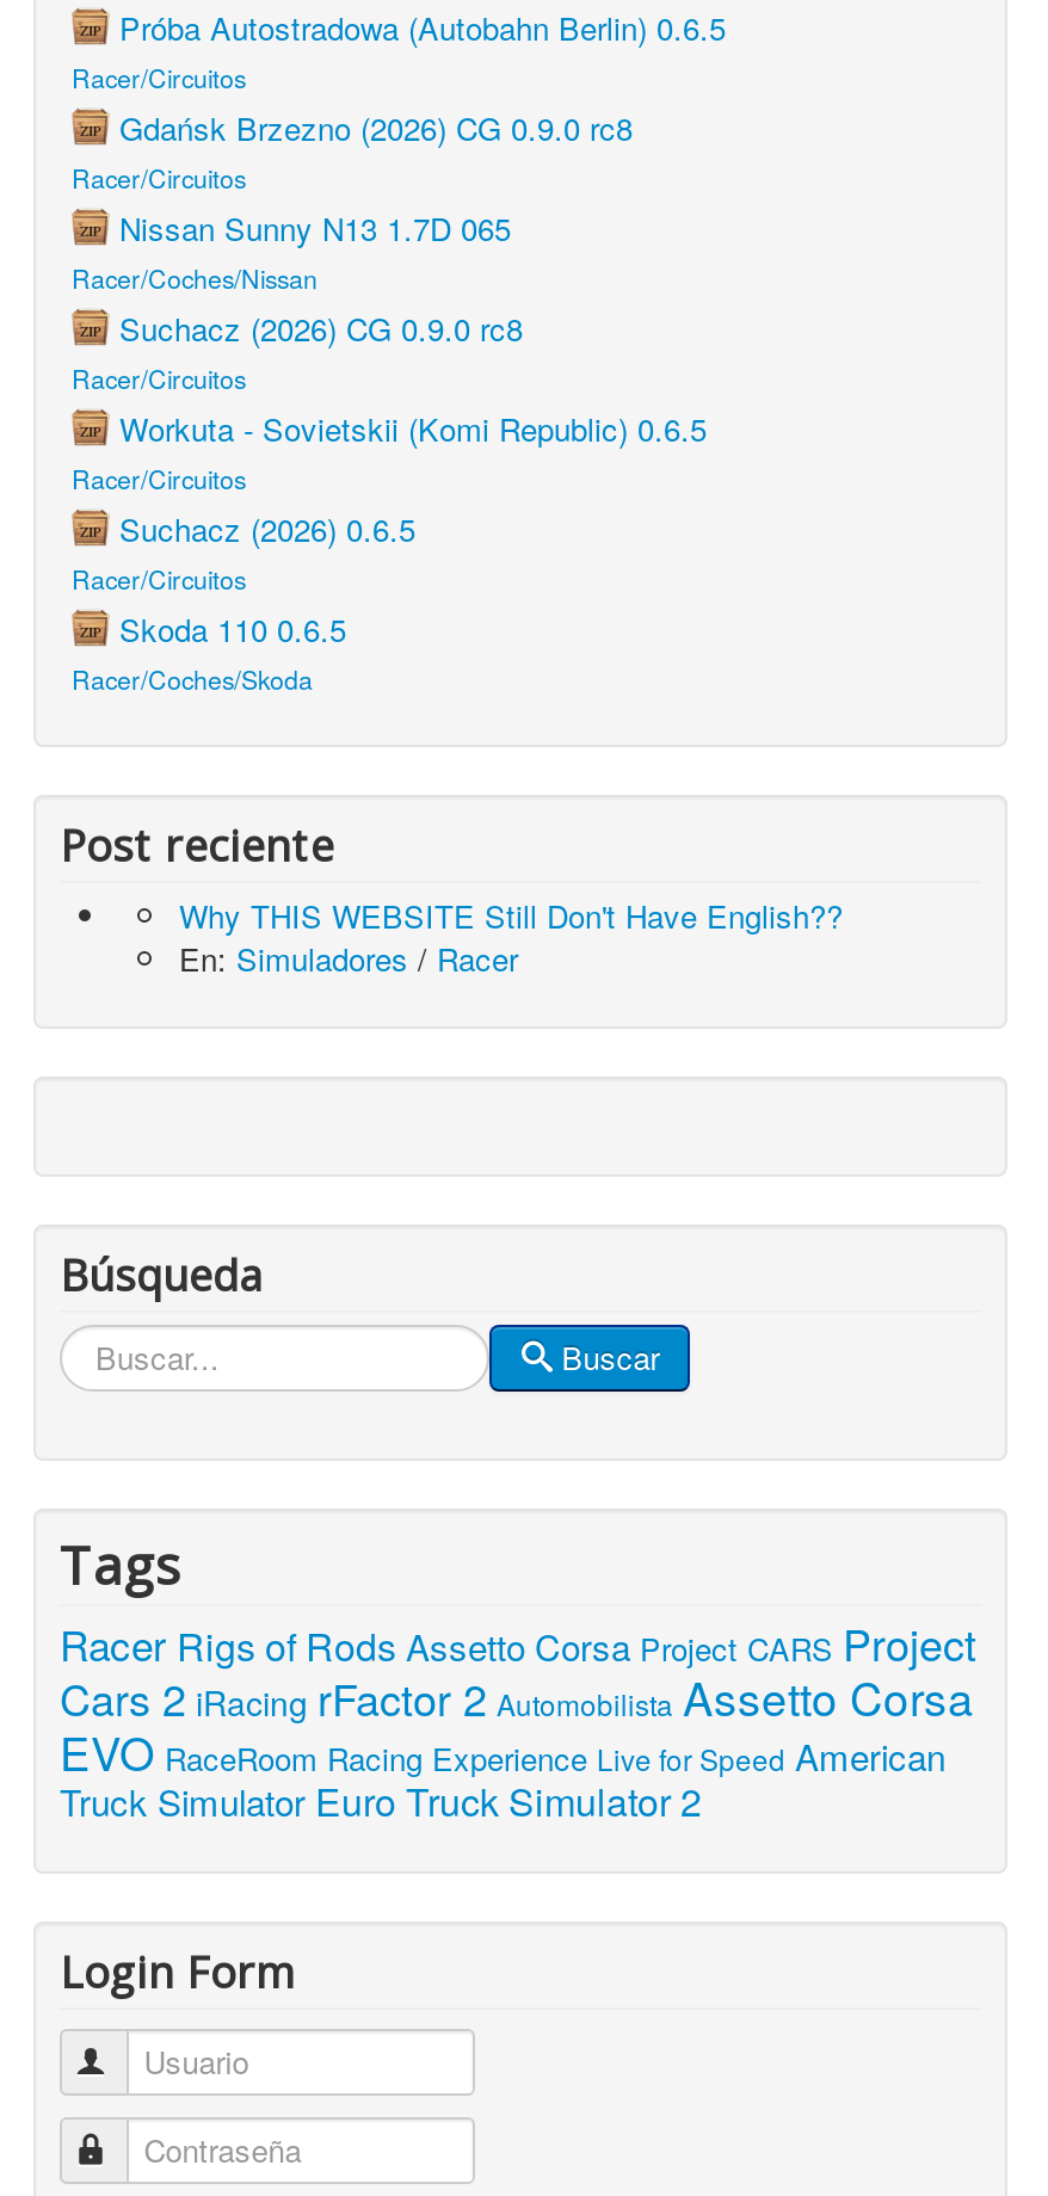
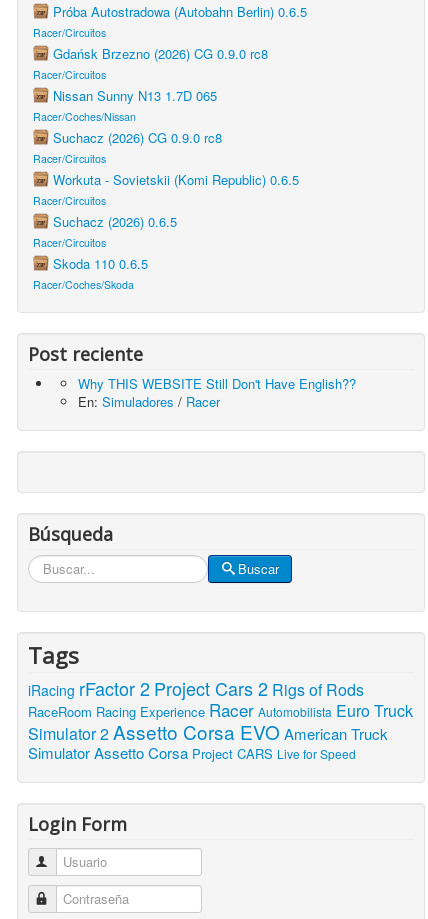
- Racer Rigs of Rods Assetto Corsa Project CARS Project
- Cars 2 iRacing rFactor 2 Automobilista Assetto Corsa
- EVO RaceRoom Racing Experience Live for Speed American
- Truck Simulator Euro Truck Simulator 2
+ iRacing rFactor 2 Project Cars 2 Rigs of Rods
+ RaceRoom Racing Experience Racer Automobilista Euro Truck
+ Simulator 2 Assetto Corsa EVO American Truck
+ Simulator Assetto Corsa Project CARS Live for Speed
